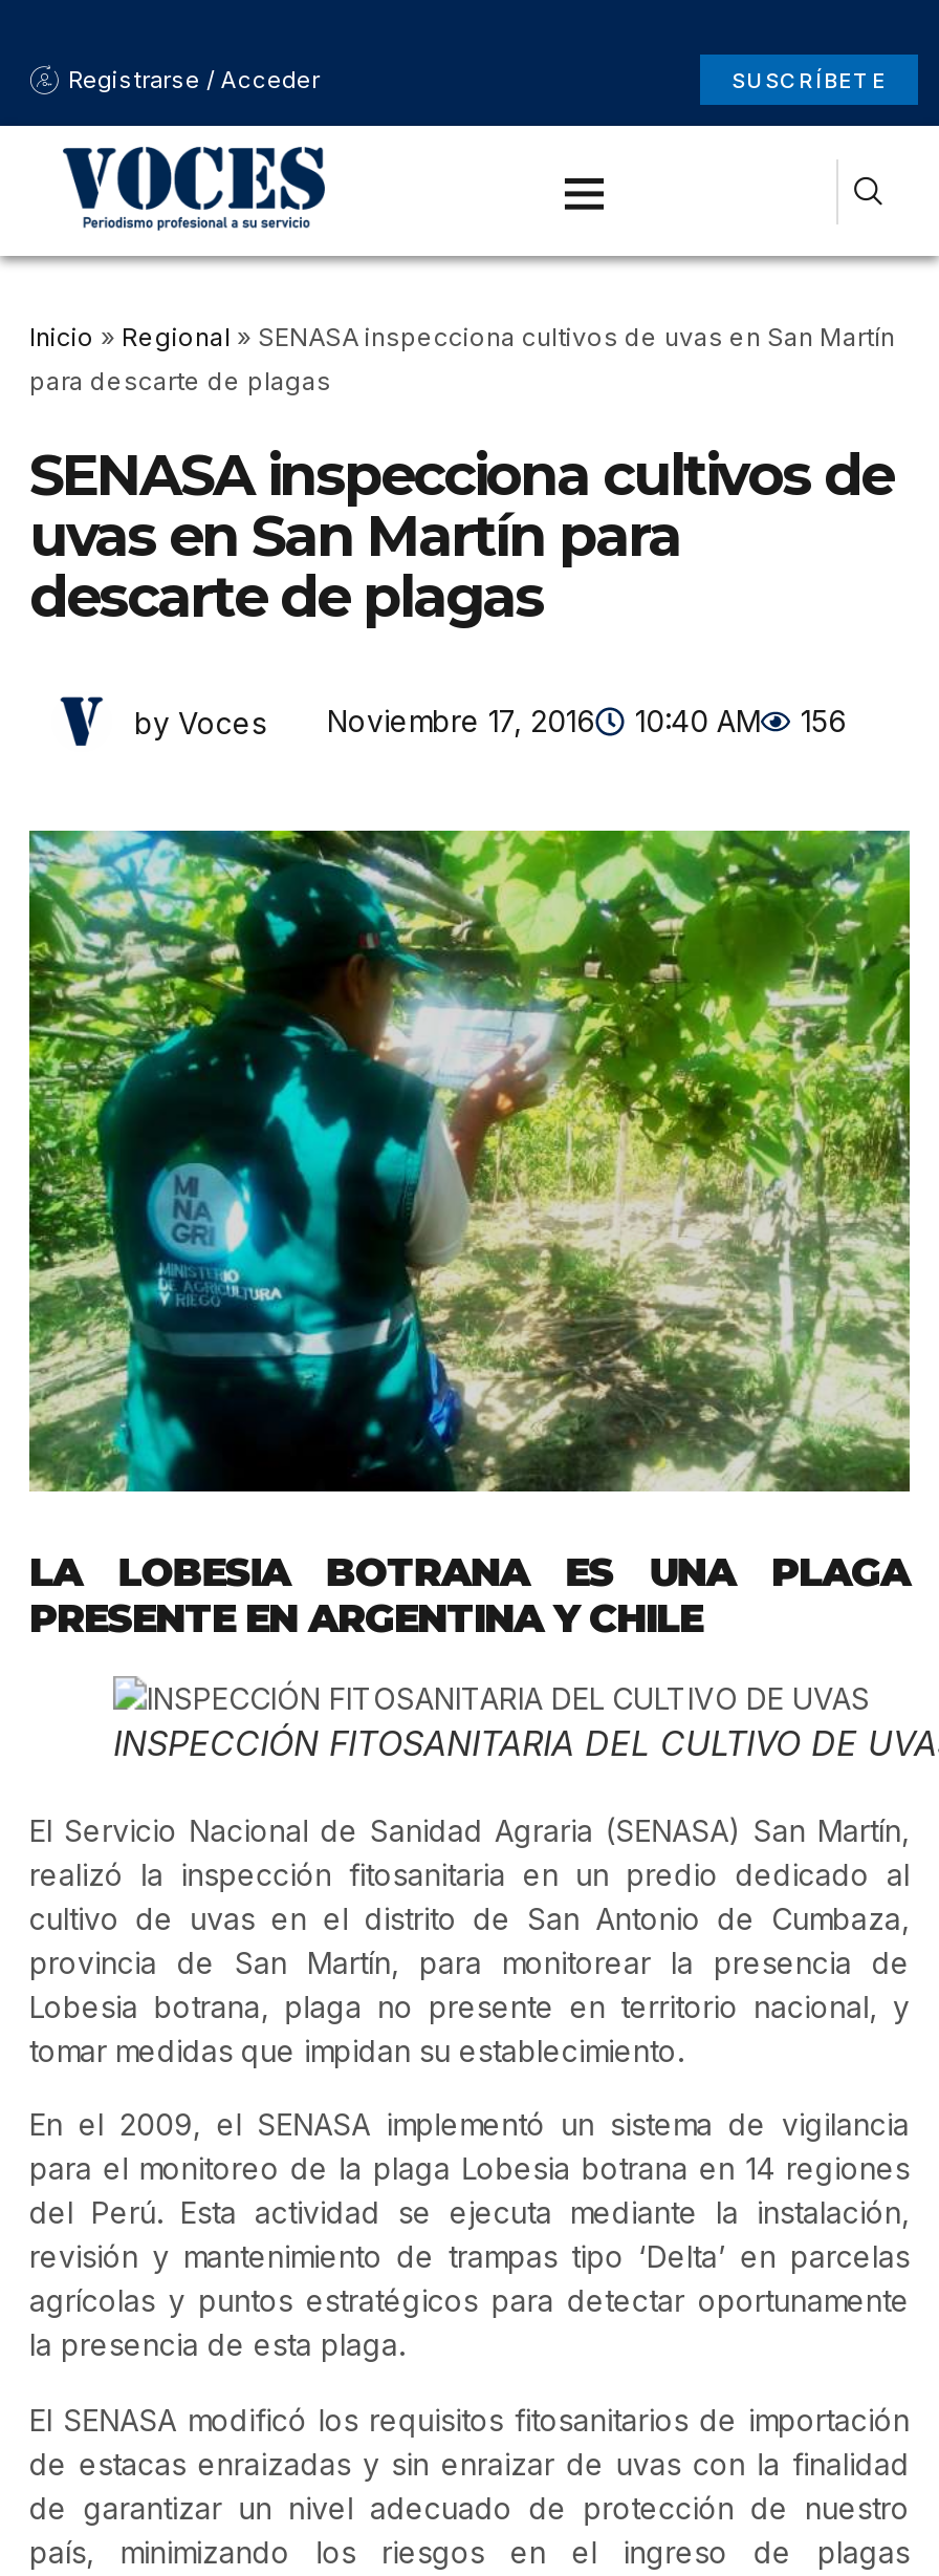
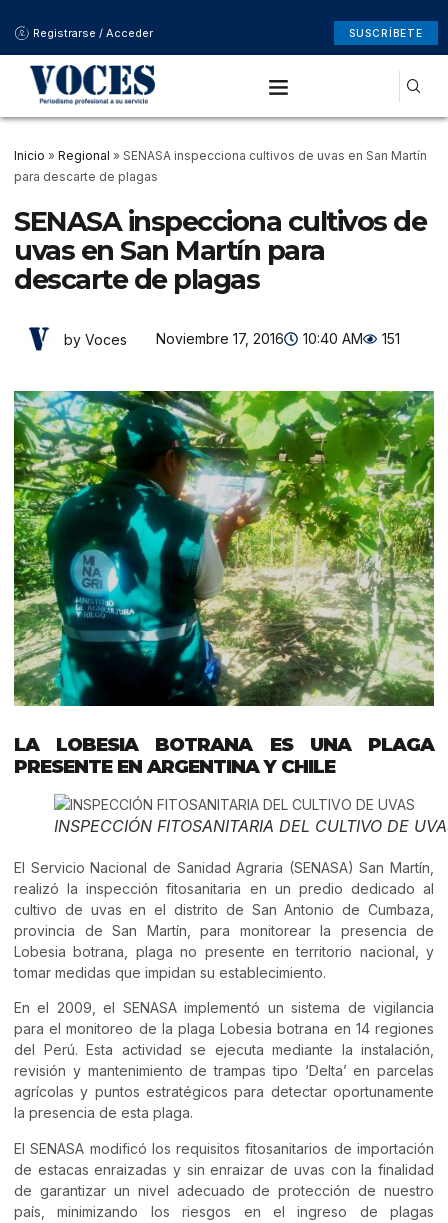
- by Voces Noviembre 17, 2016 10:40 AM 156
+ by Voces Noviembre 17, 2016 10:40 AM 151
